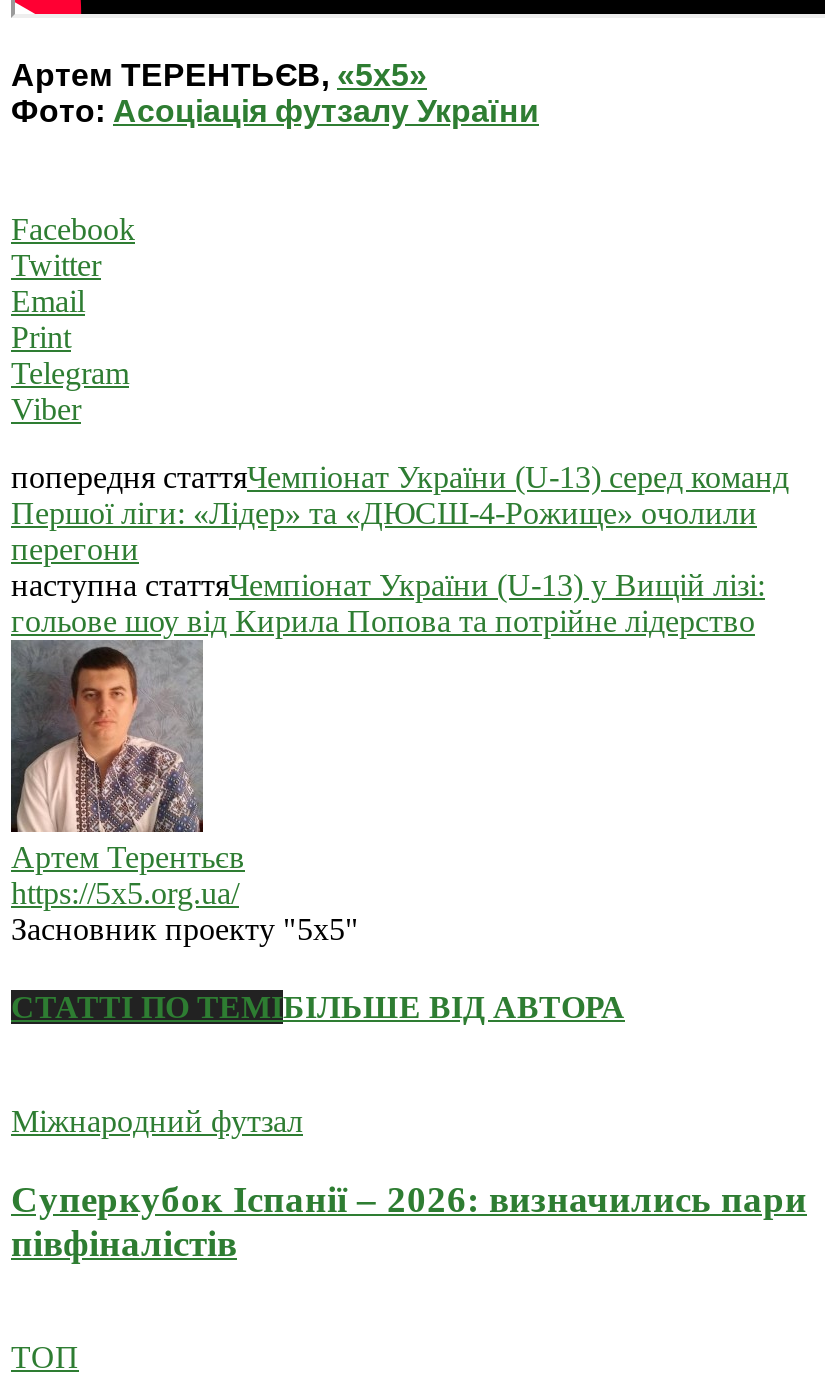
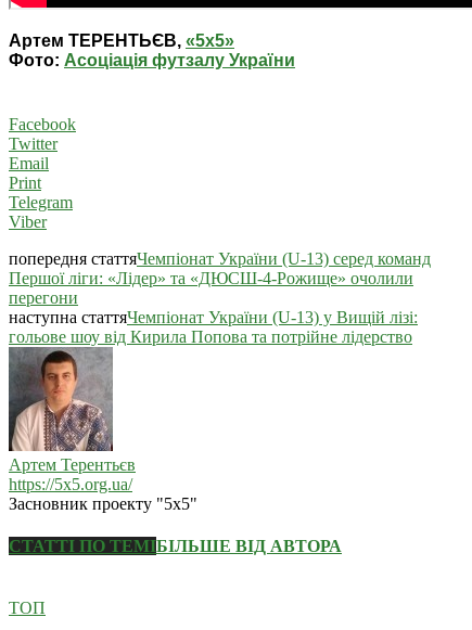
- Міжнародний футзал
- Суперкубок Іспанії – 2026: визначились пари
- півфіналістів
